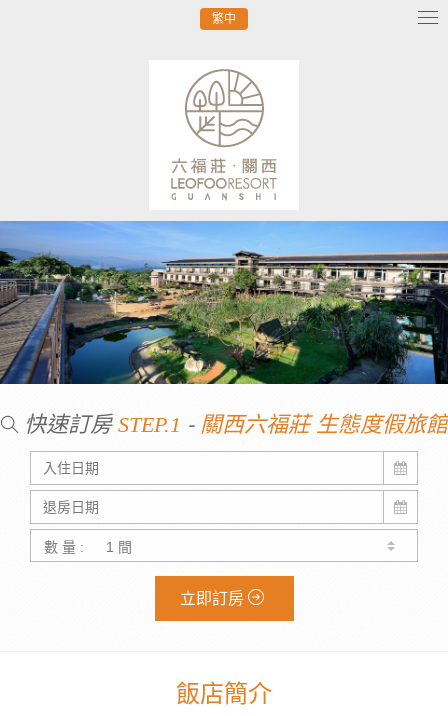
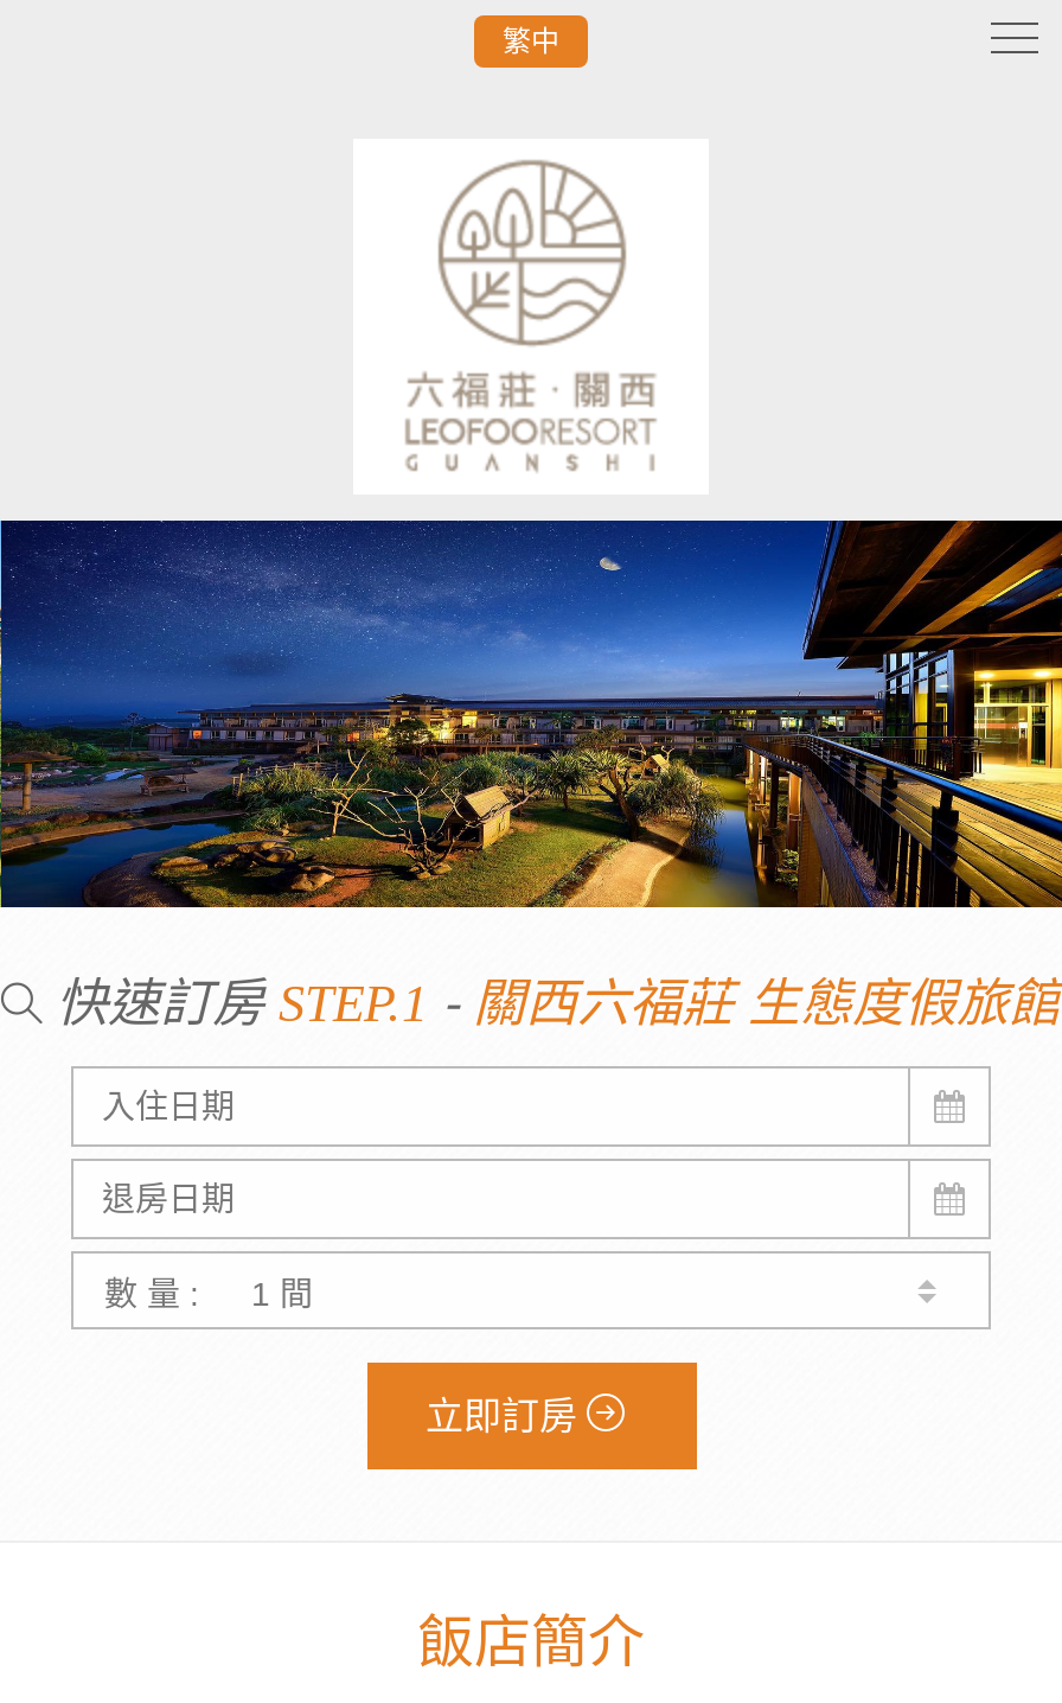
- [image]
+ [image]
